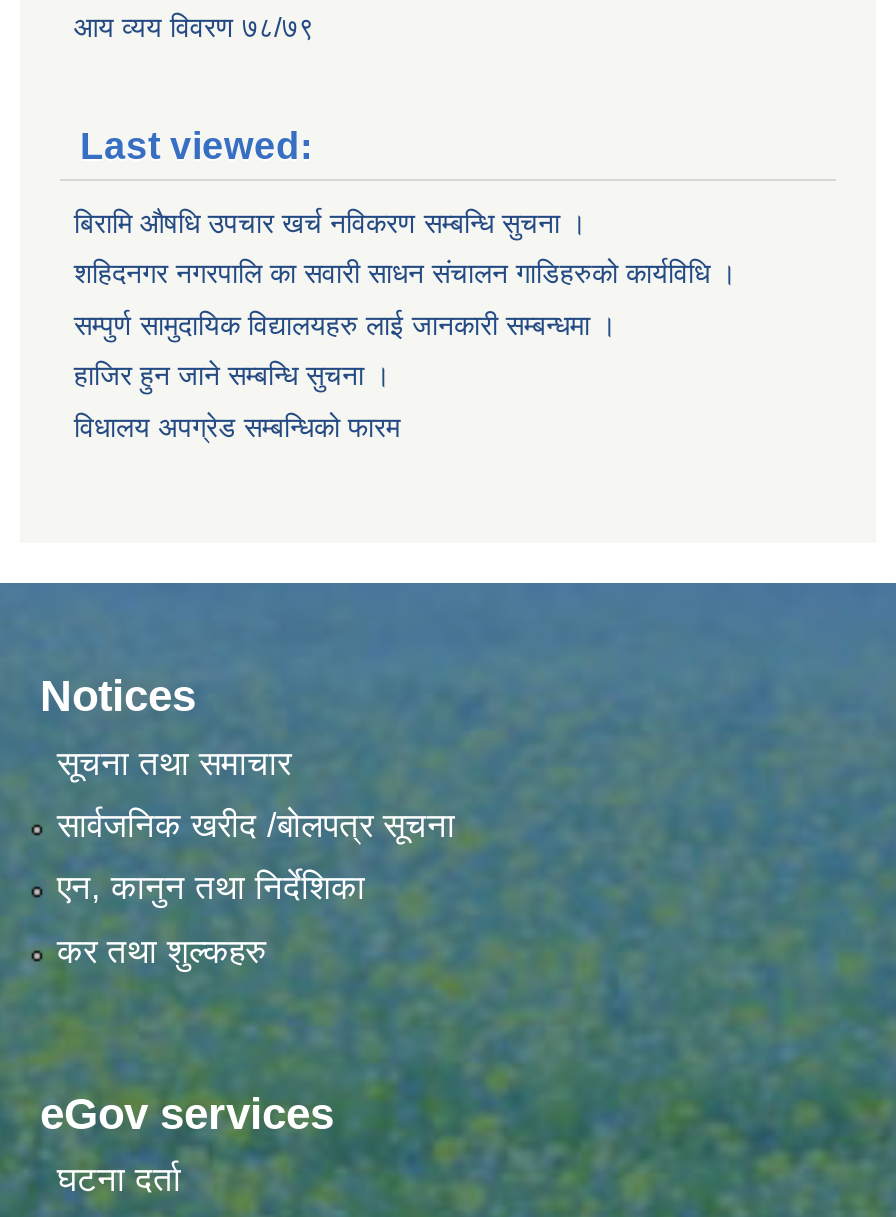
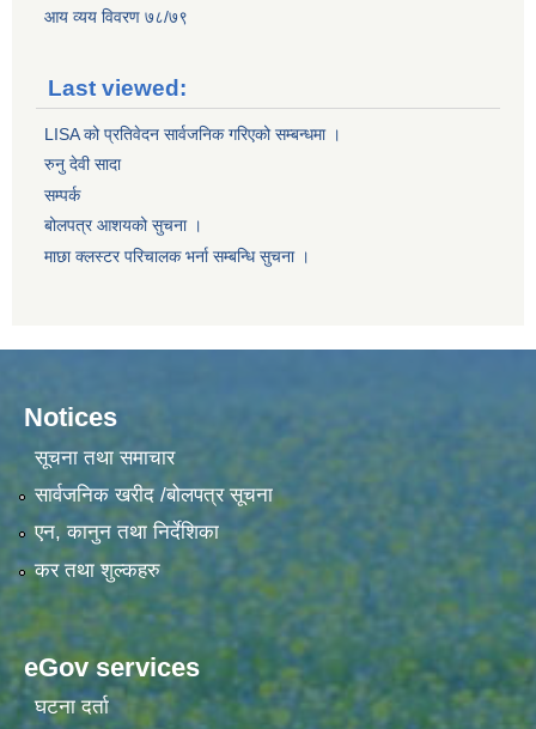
- बिरामि औषधि उपचार खर्च नविकरण सम्बन्धि सुचना ।
+ LISA को प्रतिवेदन सार्वजनिक गरिएको सम्बन्धमा ।

- शहिदनगर नगरपालि का सवारी साधन संचालन गाडिहरुको कार्यविधि ।
+ रुनु देवी सादा

- सम्पुर्ण सामुदायिक विद्यालयहरु लाई जानकारी सम्बन्धमा ।
+ सम्पर्क

- हाजिर हुन जाने सम्बन्धि सुचना ।
+ बोलपत्र आशयको सुचना ।

- विधालय अपग्रेड सम्बन्धिको फारम
+ माछा क्लस्टर परिचालक भर्ना सम्बन्धि सुचना ।
